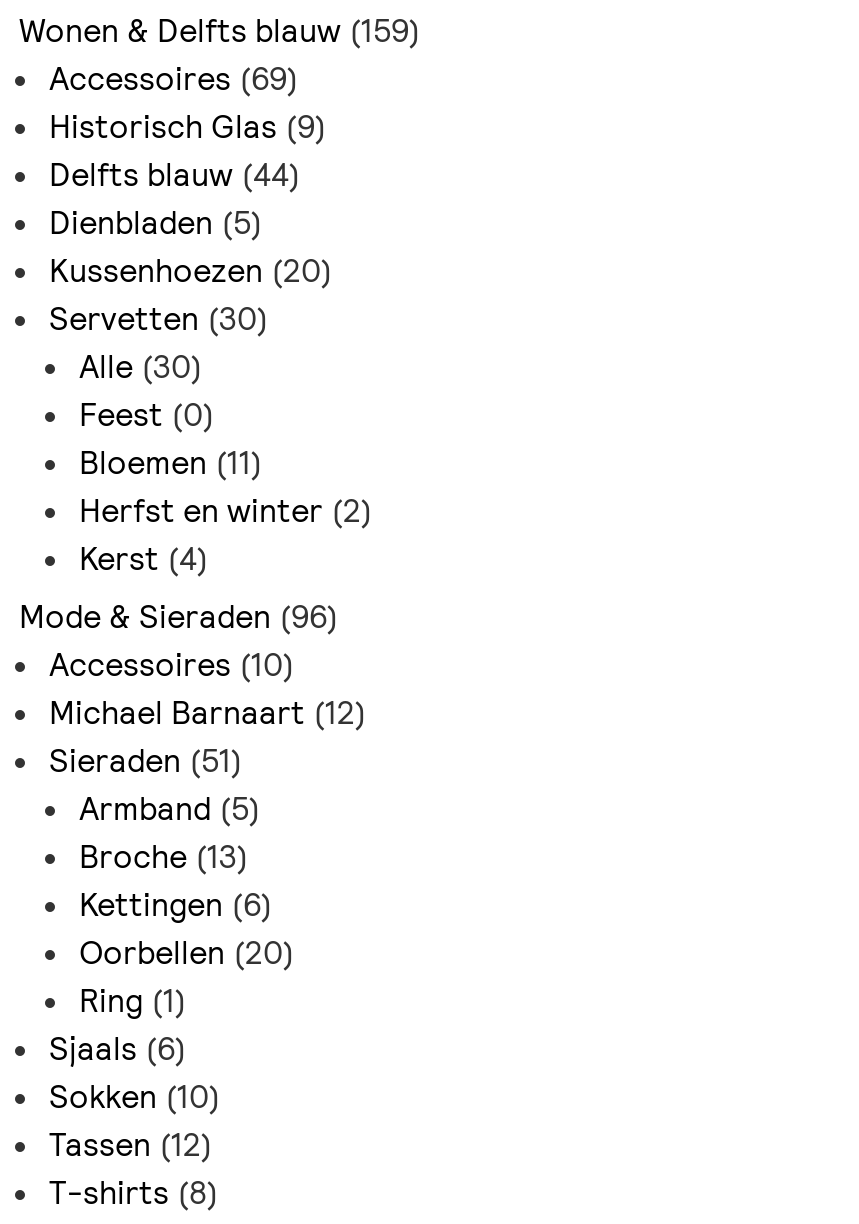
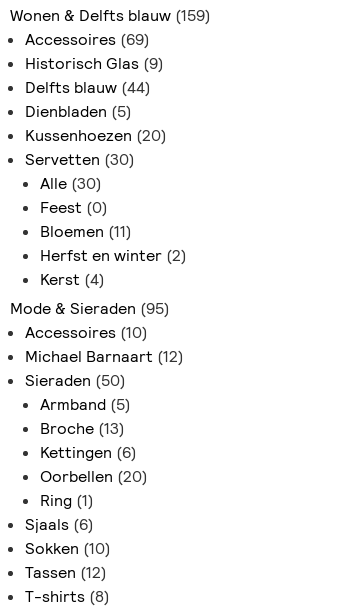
- Mode & Sieraden (96)
+ Mode & Sieraden (95)

- Sieraden (51)
+ Sieraden (50)
